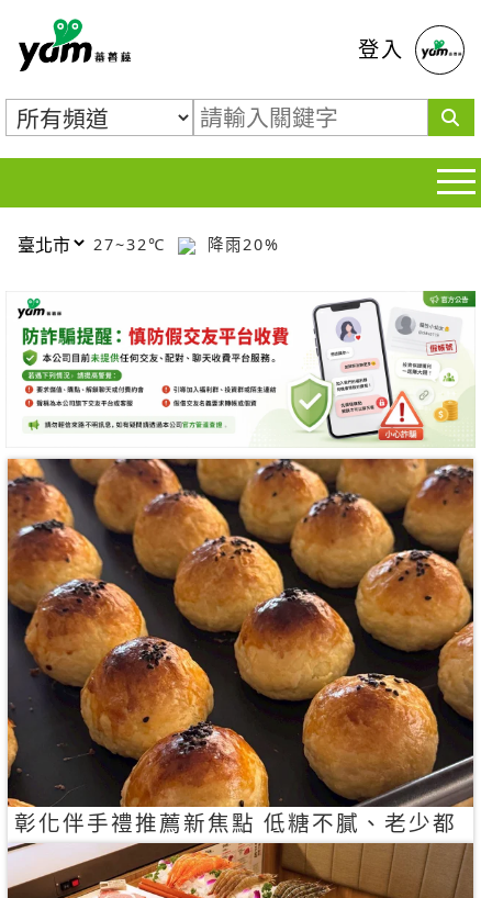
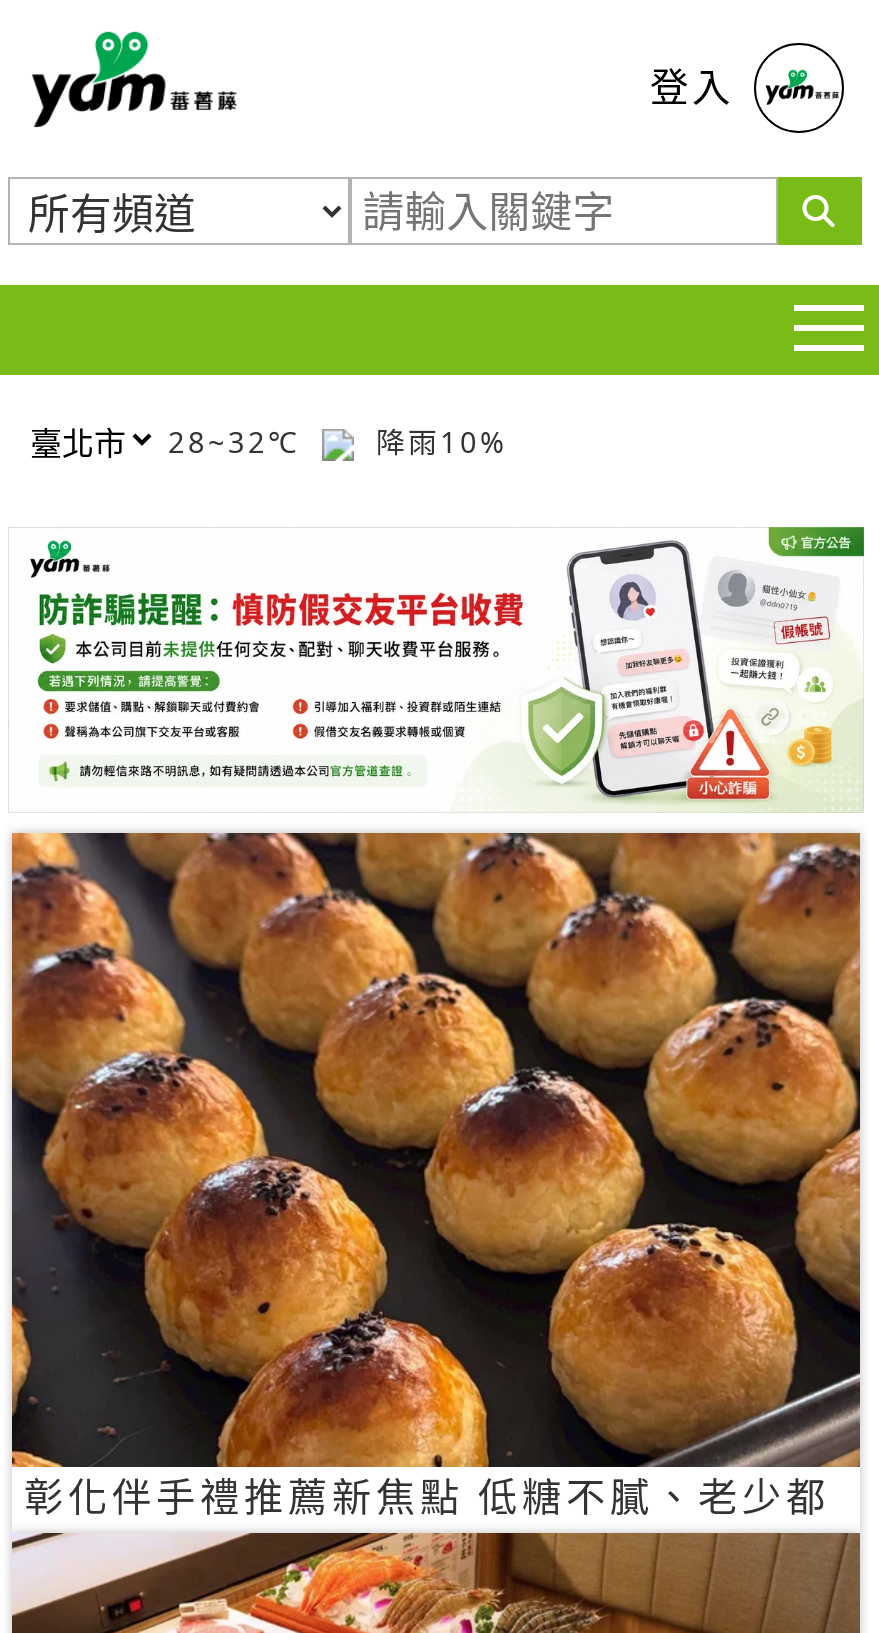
- 27~32℃
+ 28~32℃

- 降雨20%
+ 降雨10%
